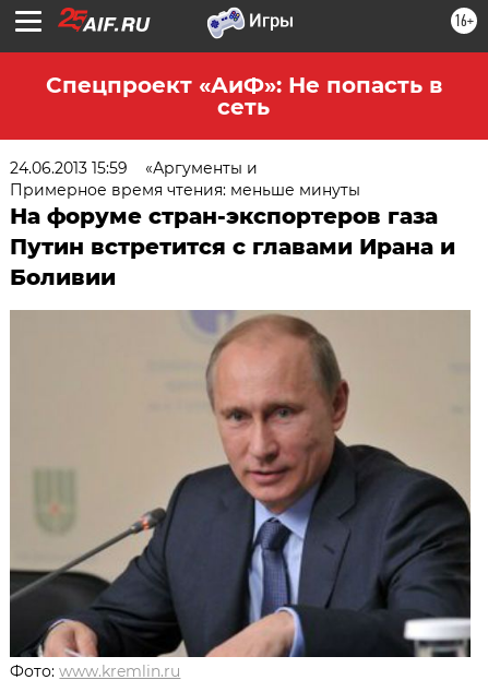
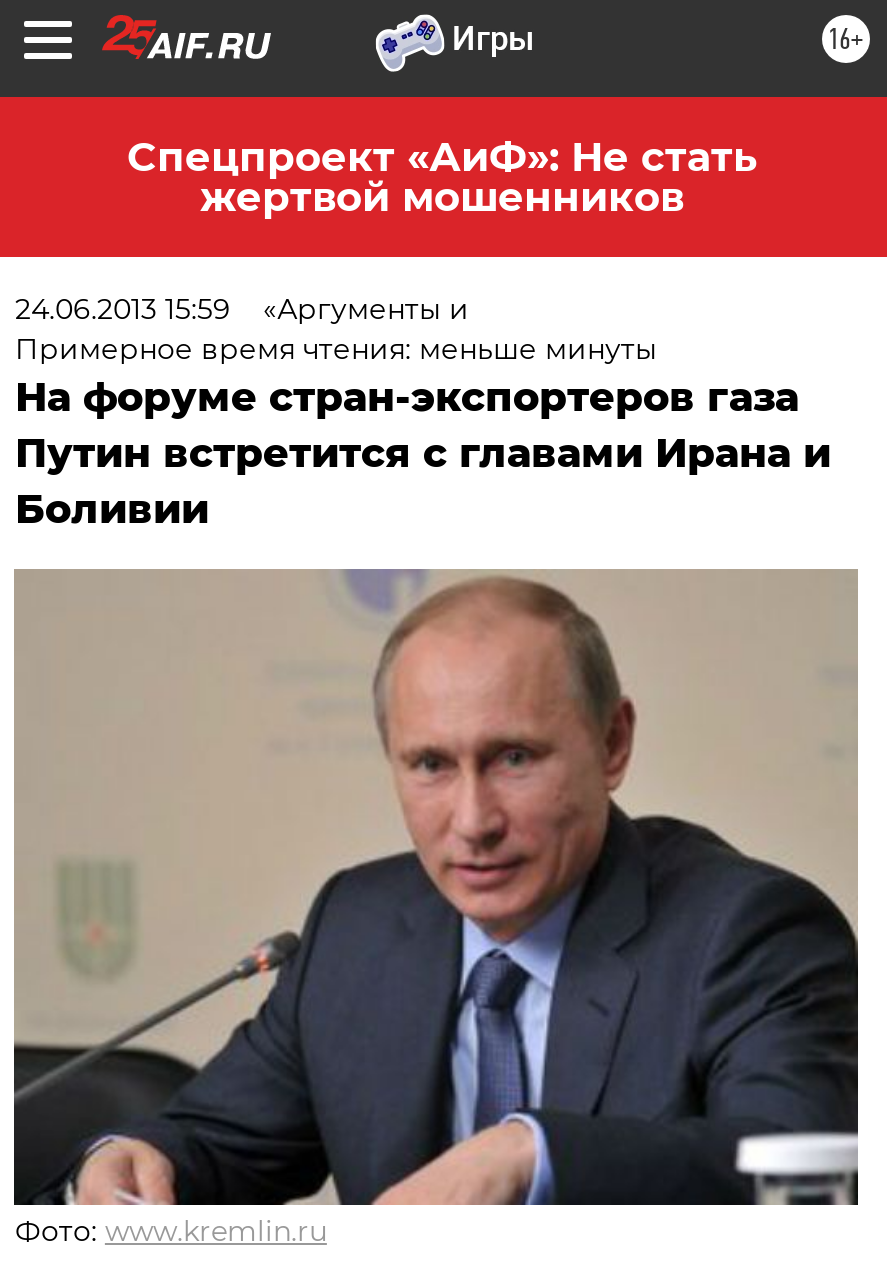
- Спецпроект «АиФ»: Не попасть в
- сеть
+ Спецпроект «АиФ»: Не стать
+ жертвой мошенников
